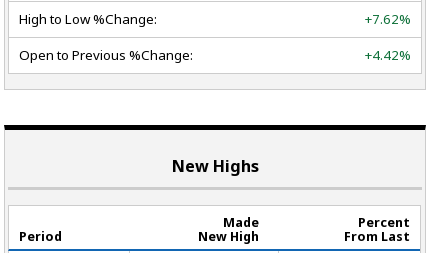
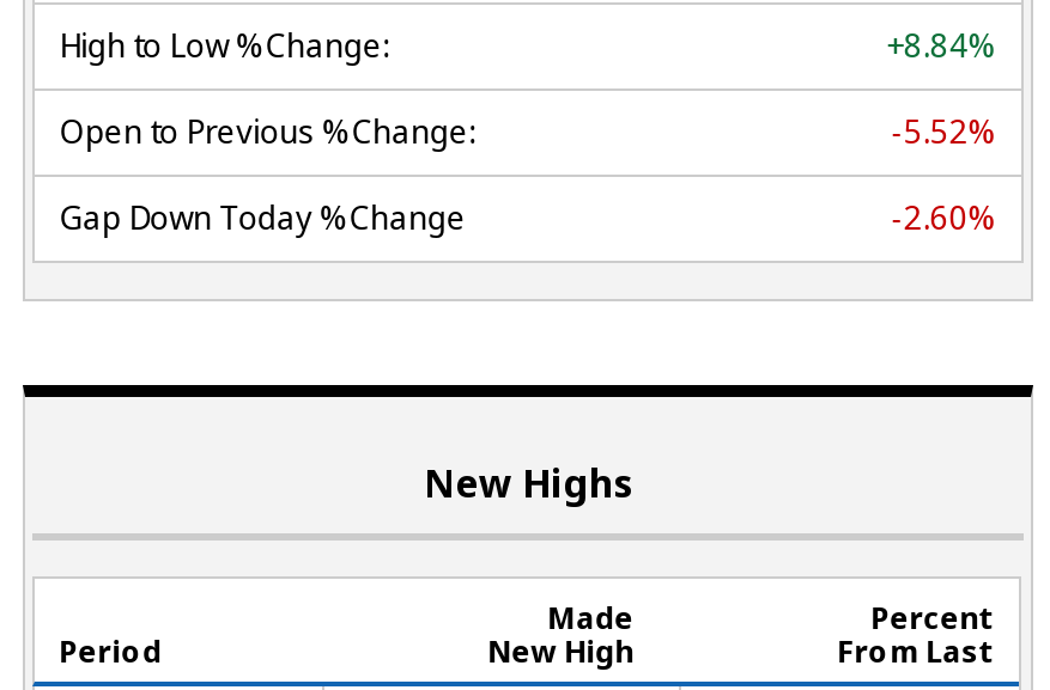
- +7.62%
+ +8.84%

- +4.42%
+ -5.52%
+ Gap Down Today %Change
+ -2.60%
